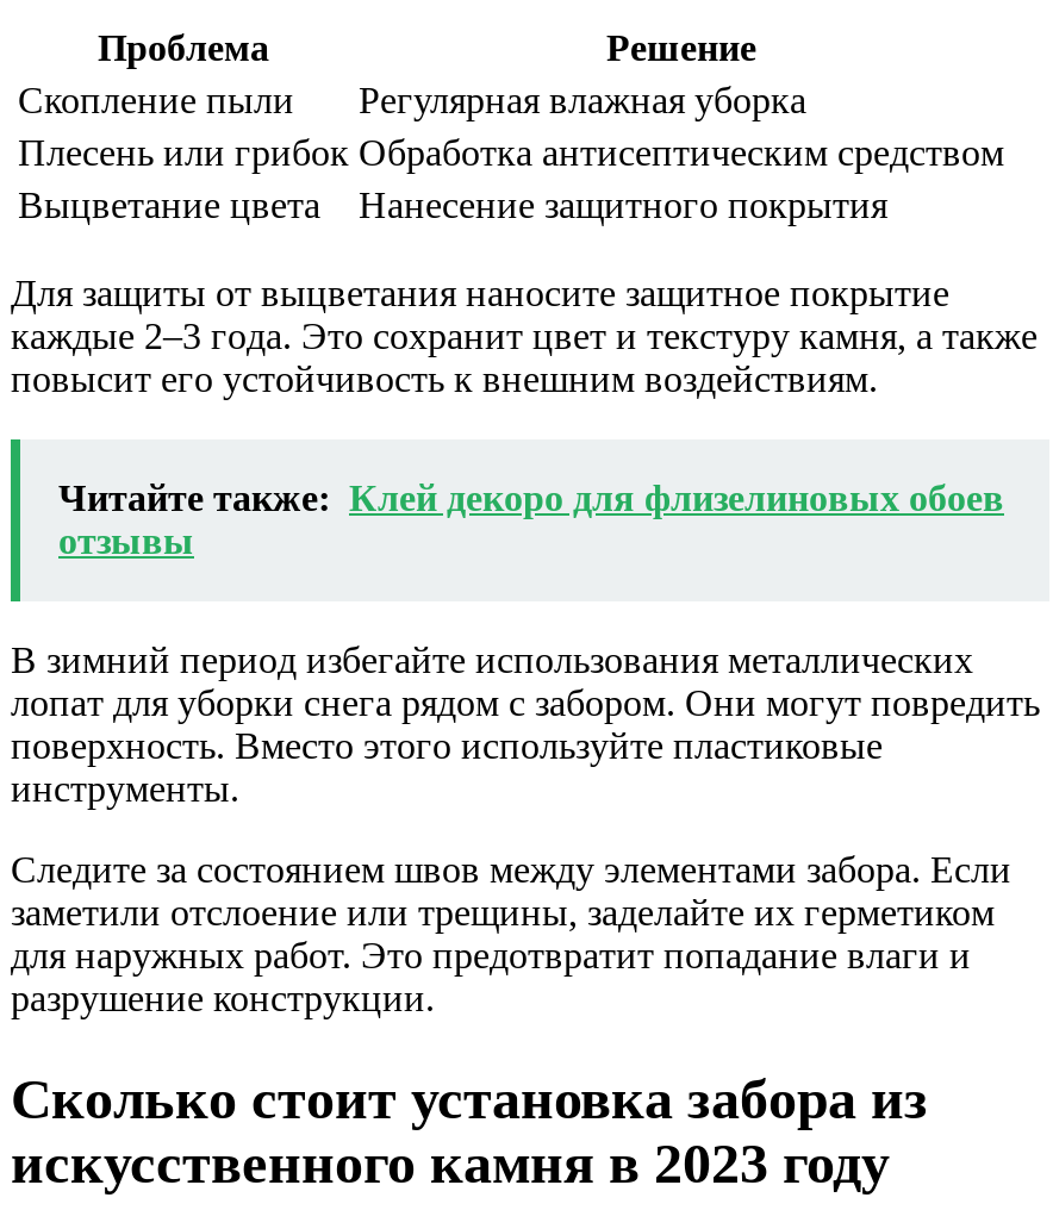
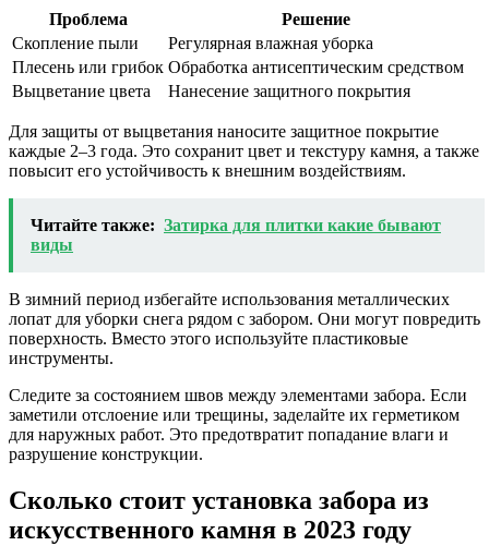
- Читайте также: Клей декоро для флизелиновых обоев
- отзывы
+ Читайте также: Затирка для плитки какие бывают
+ виды
